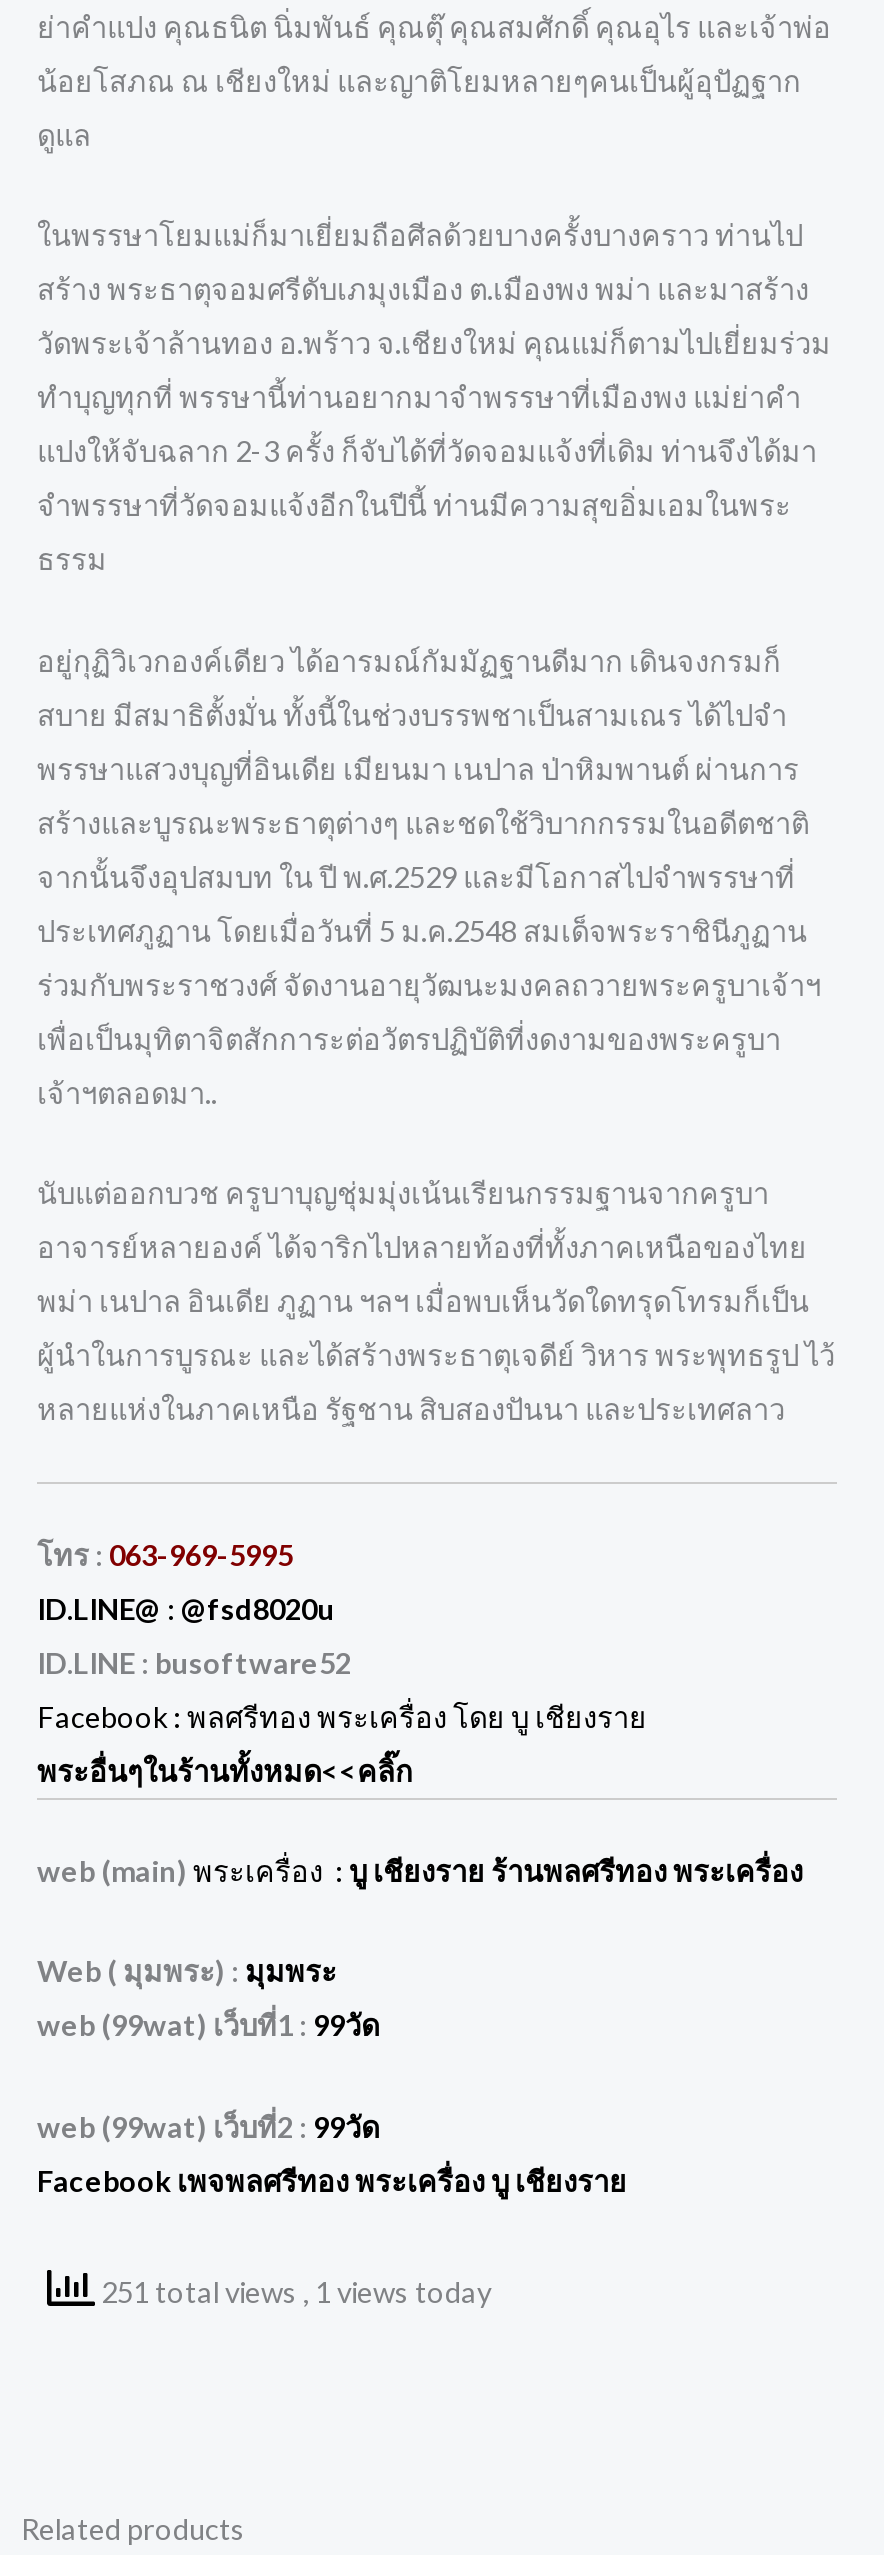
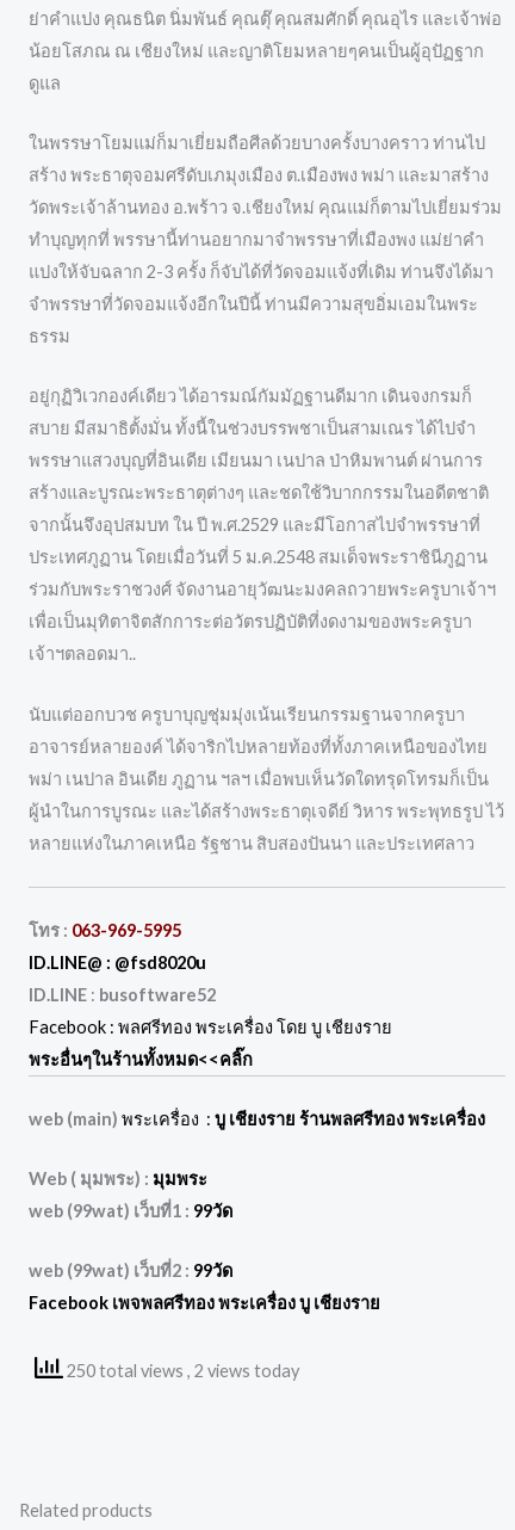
- 251 total views, 1 views today
+ 250 total views, 2 views today
